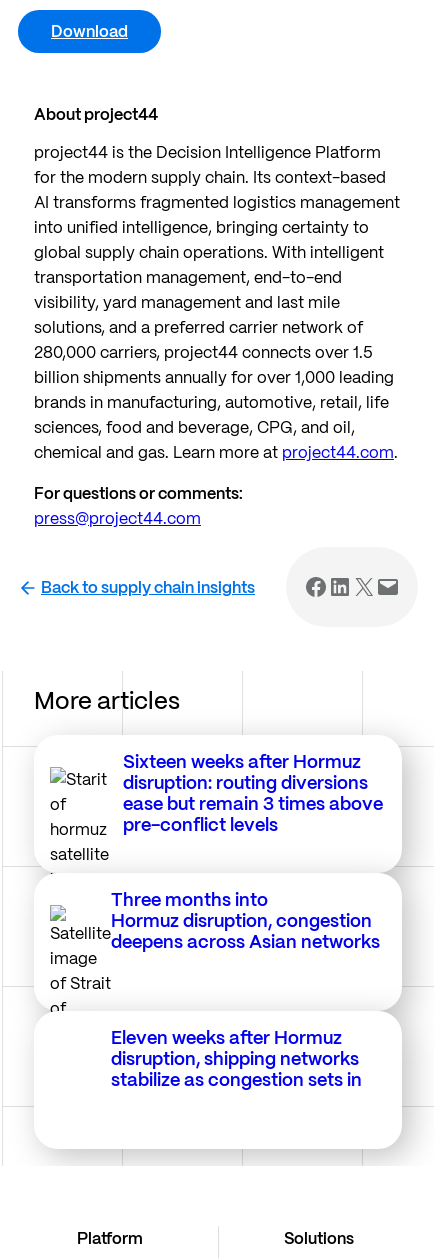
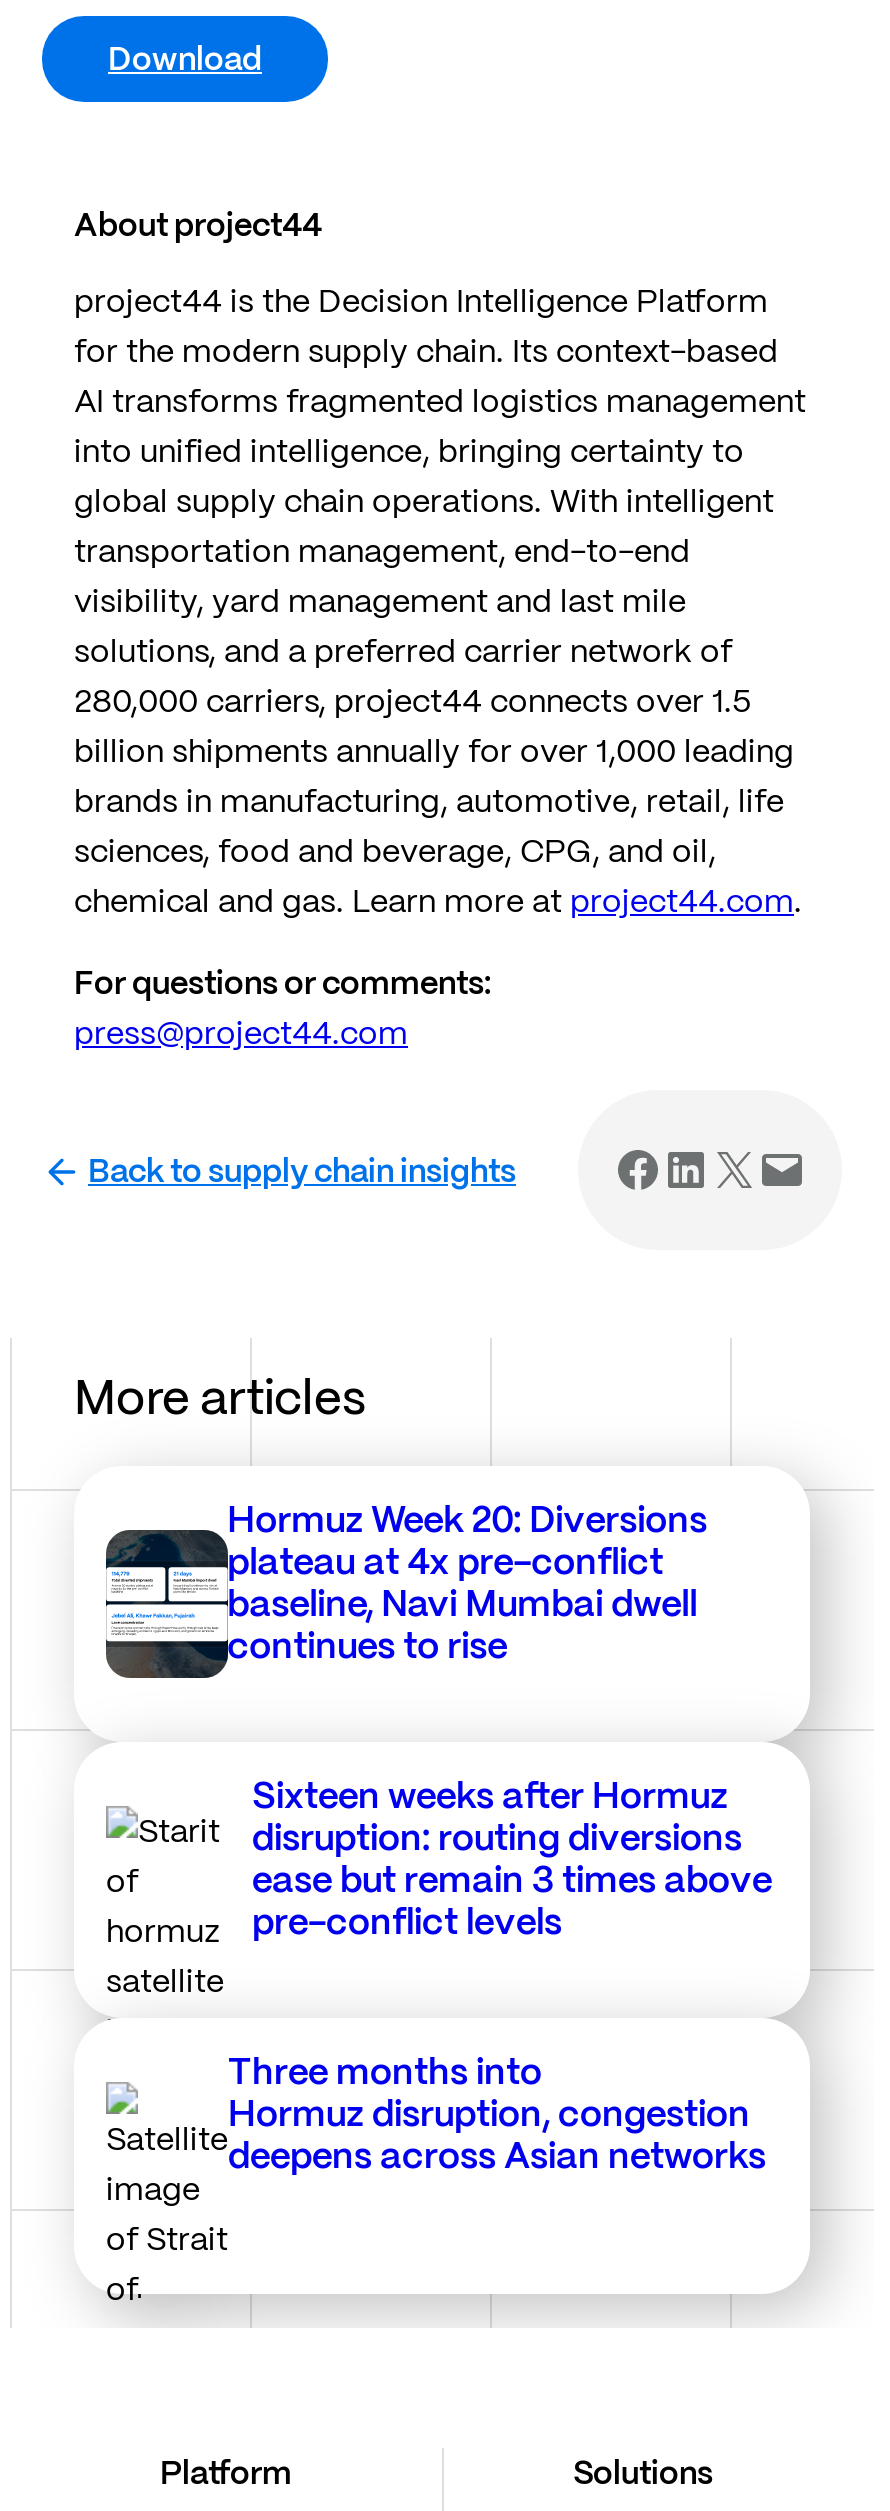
+ [image]
+ Hormuz Week 20: Diversions
+ plateau at 4x pre-conflict
+ baseline, Navi Mumbai dwell
+ continues to rise

moved down: Sixteen weeks after Hormuz | disruption: routing diversions | ease but remain 3 times above | pre-conflict levels | Three months into | Hormuz disruption, congestion | deepens across Asian networks

- Eleven weeks after Hormuz
- disruption, shipping networks
- stabilize as congestion sets in
